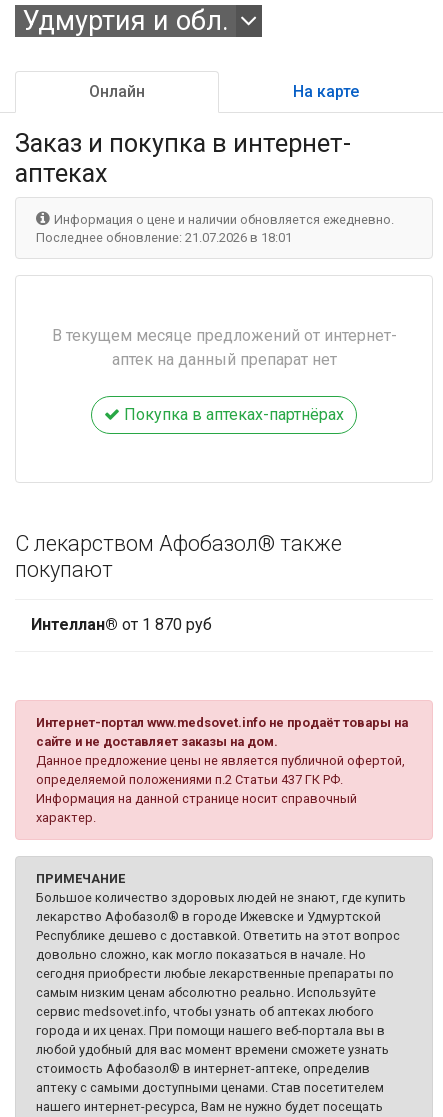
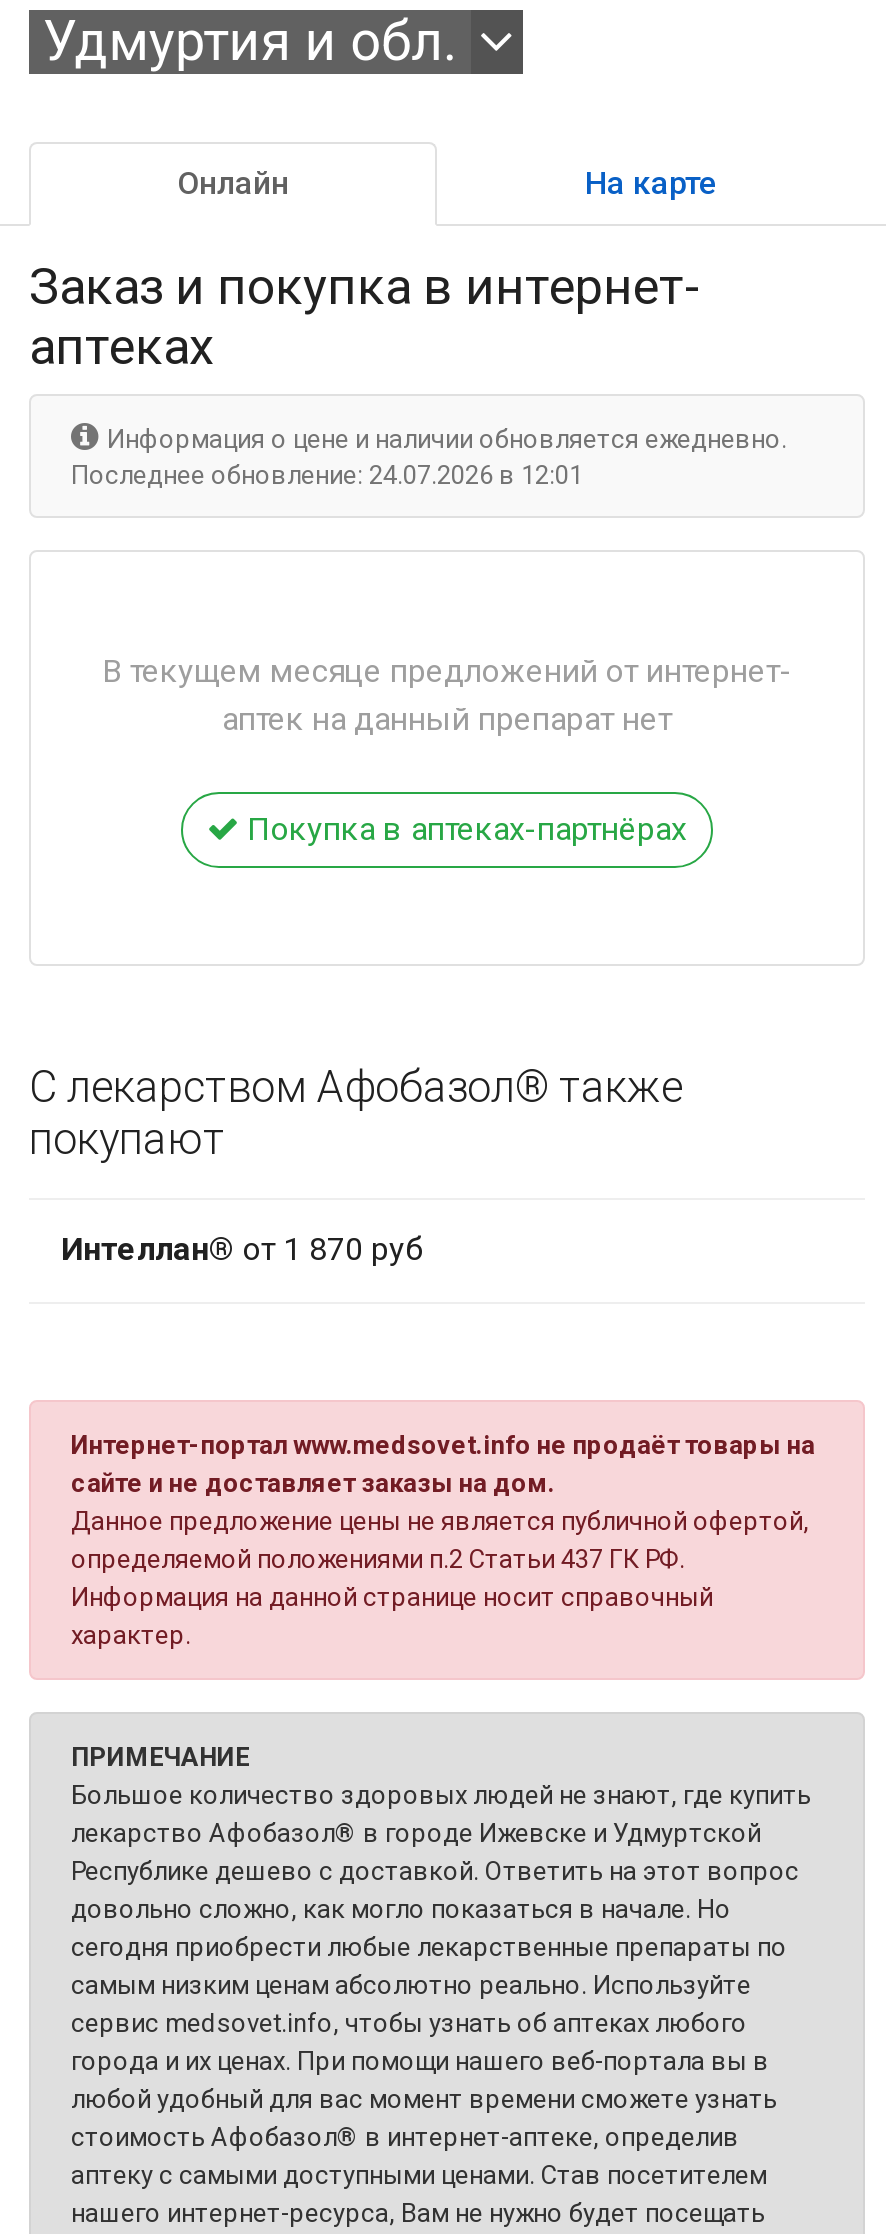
- Последнее обновление: 21.07.2026 в 18:01
+ Последнее обновление: 24.07.2026 в 12:01
